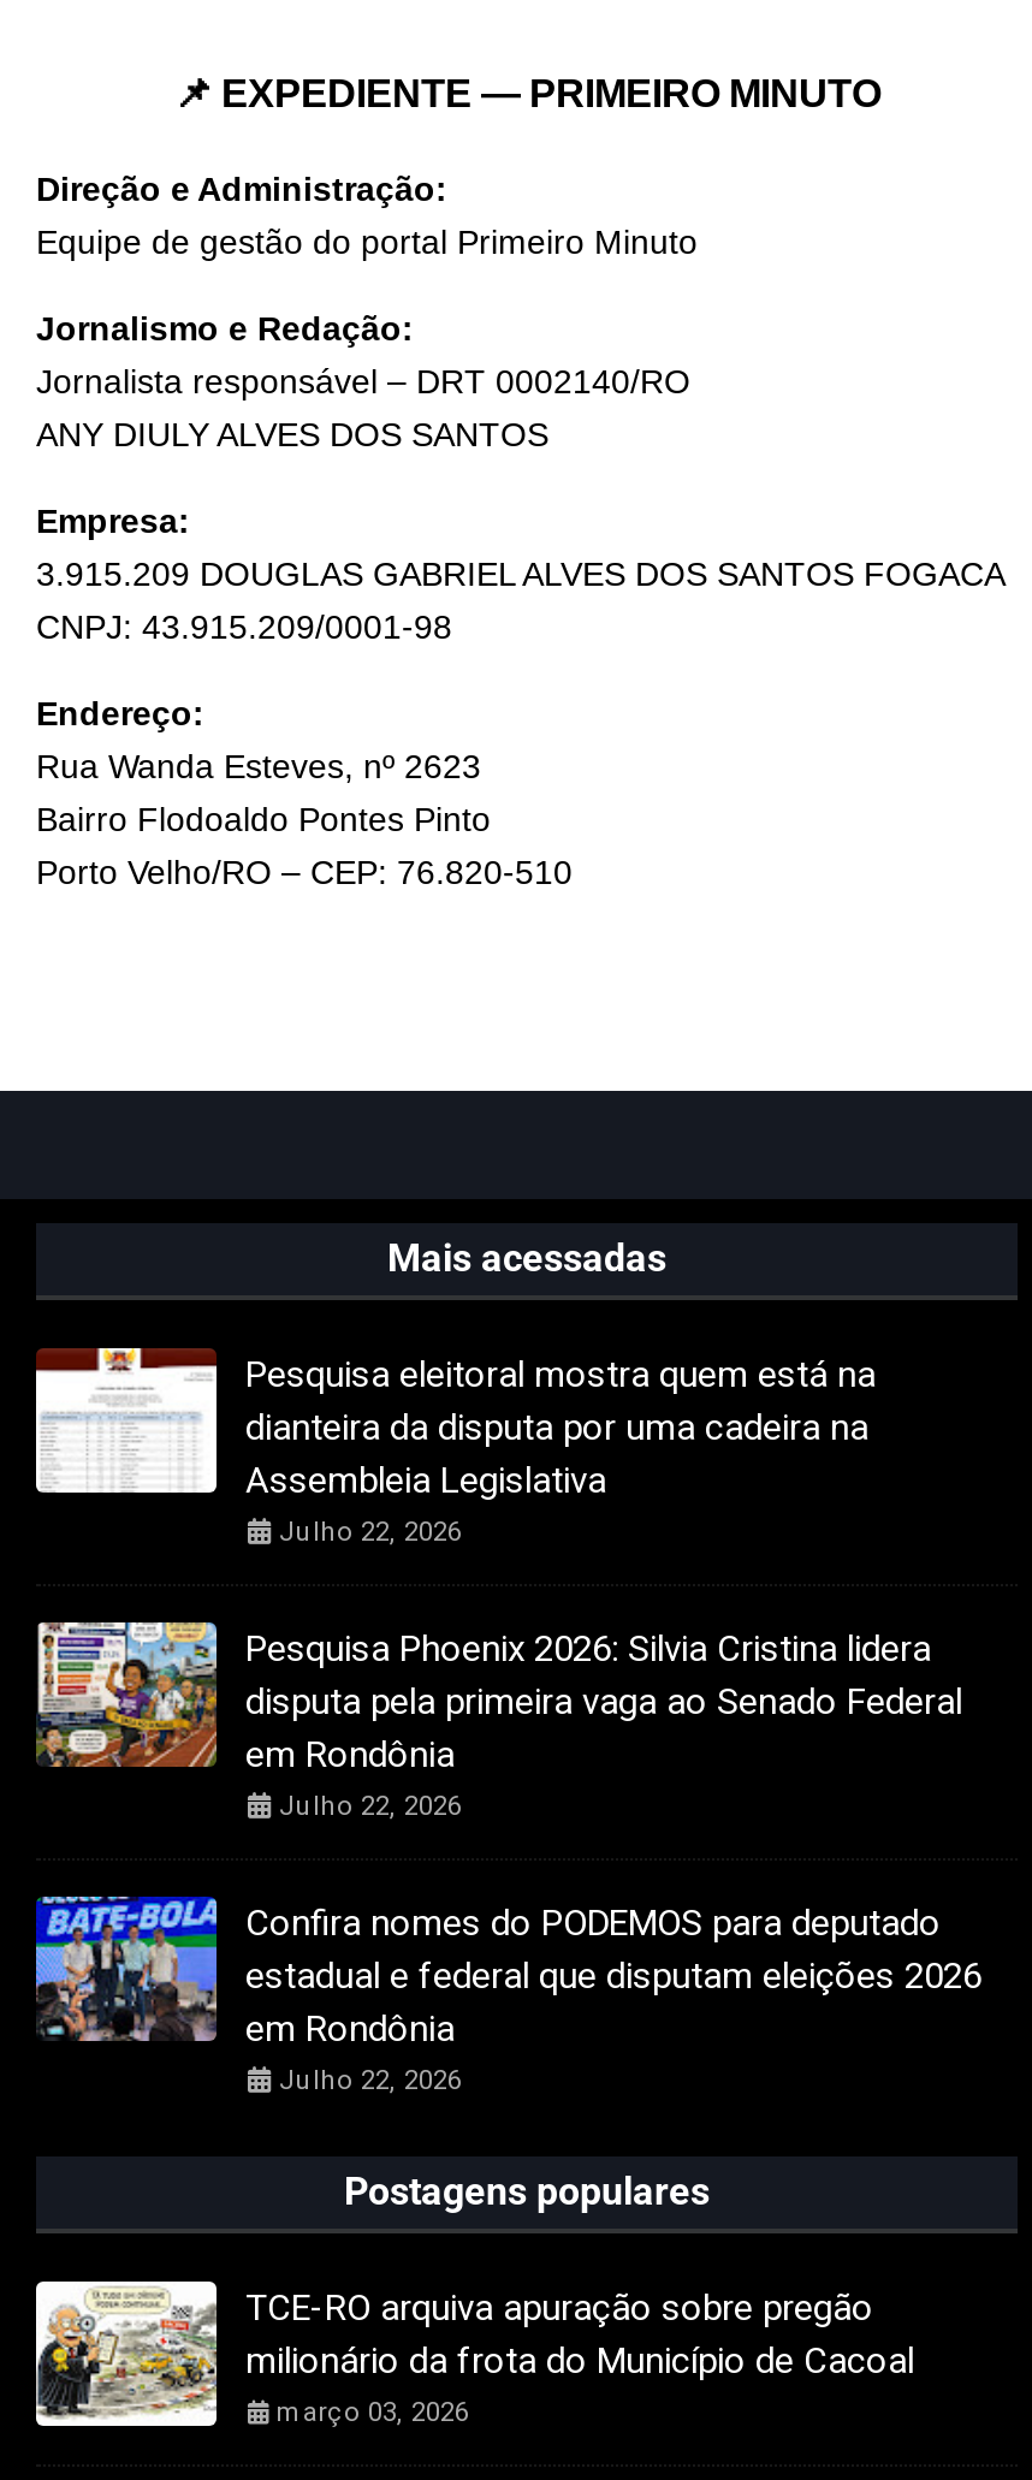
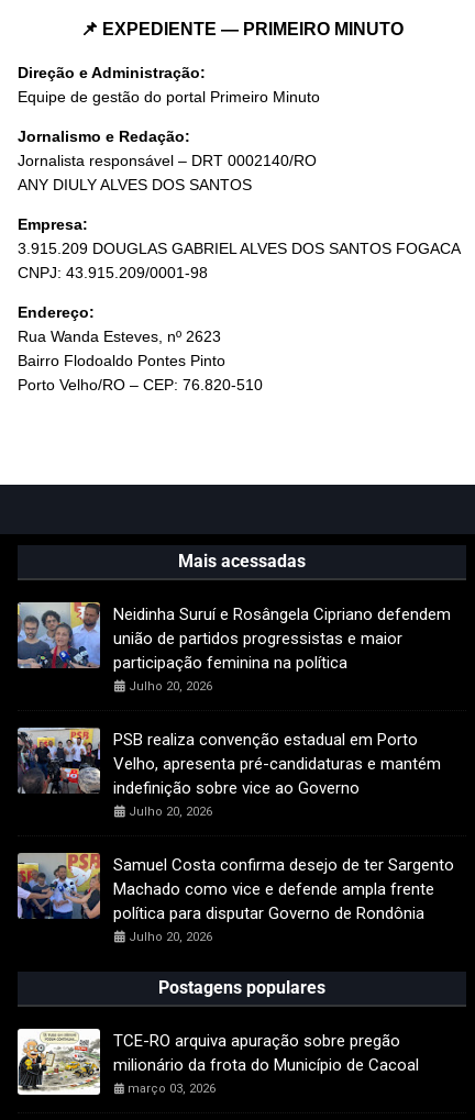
- [image]
- Pesquisa eleitoral mostra quem está na
- dianteira da disputa por uma cadeira na
- Assembleia Legislativa
- Julho 22, 2026
+ [image]
+ Neidinha Suruí e Rosângela Cipriano defendem
+ união de partidos progressistas e maior
+ participação feminina na política
+ Julho 20, 2026

- [image]
- Pesquisa Phoenix 2026: Silvia Cristina lidera
- disputa pela primeira vaga ao Senado Federal
- em Rondônia
- Julho 22, 2026
+ [image]
+ PSB realiza convenção estadual em Porto
+ Velho, apresenta pré-candidaturas e mantém
+ indefinição sobre vice ao Governo
+ Julho 20, 2026

- [image]
- Confira nomes do PODEMOS para deputado
- estadual e federal que disputam eleições 2026
- em Rondônia
- Julho 22, 2026
+ [image]
+ Samuel Costa confirma desejo de ter Sargento
+ Machado como vice e defende ampla frente
+ política para disputar Governo de Rondônia
+ Julho 20, 2026
